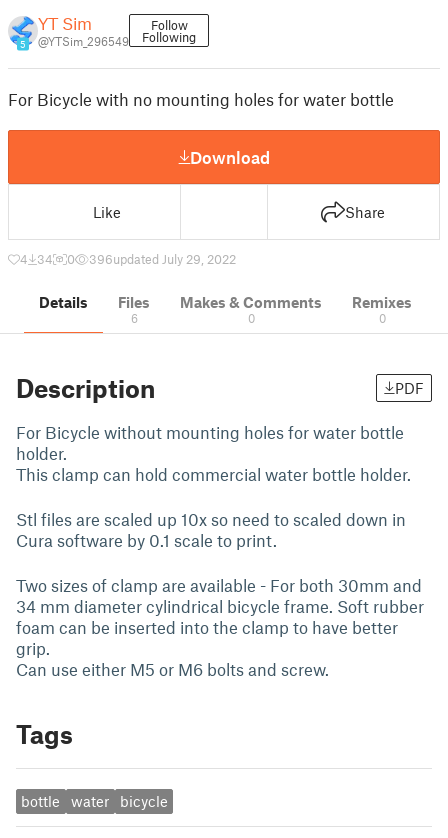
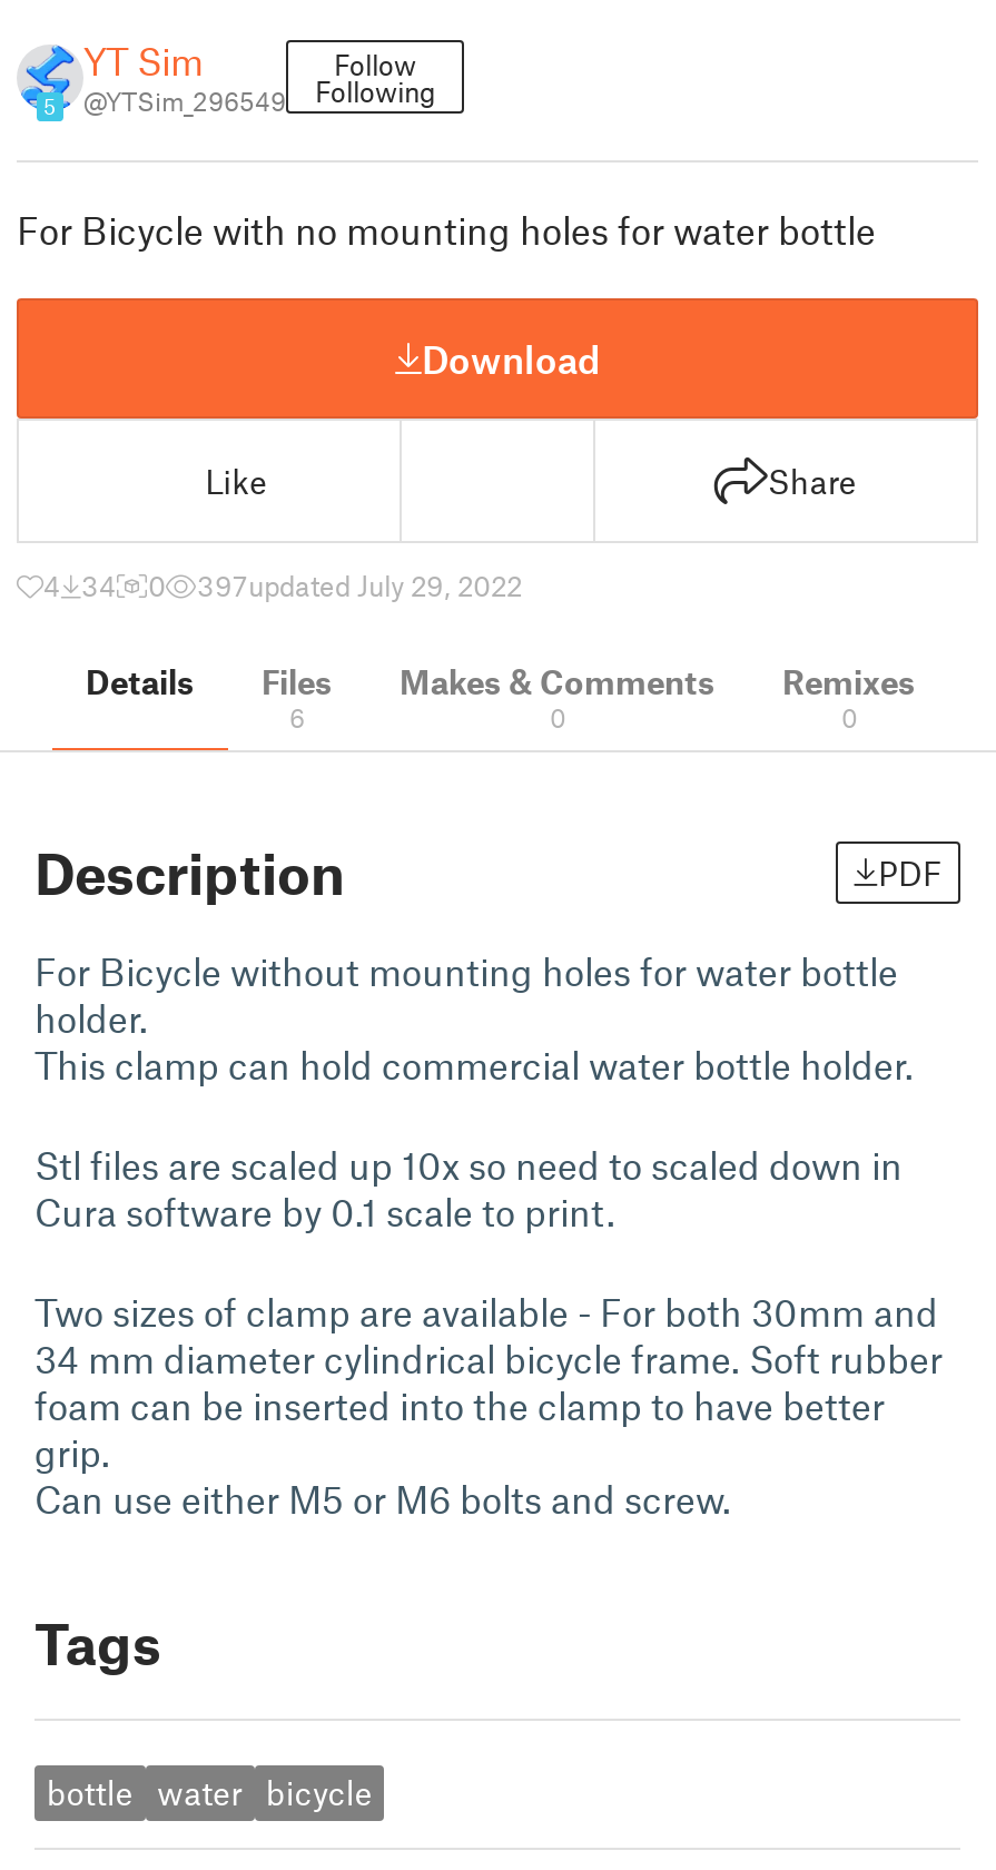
- 396updated July 29, 2022
+ 397updated July 29, 2022
